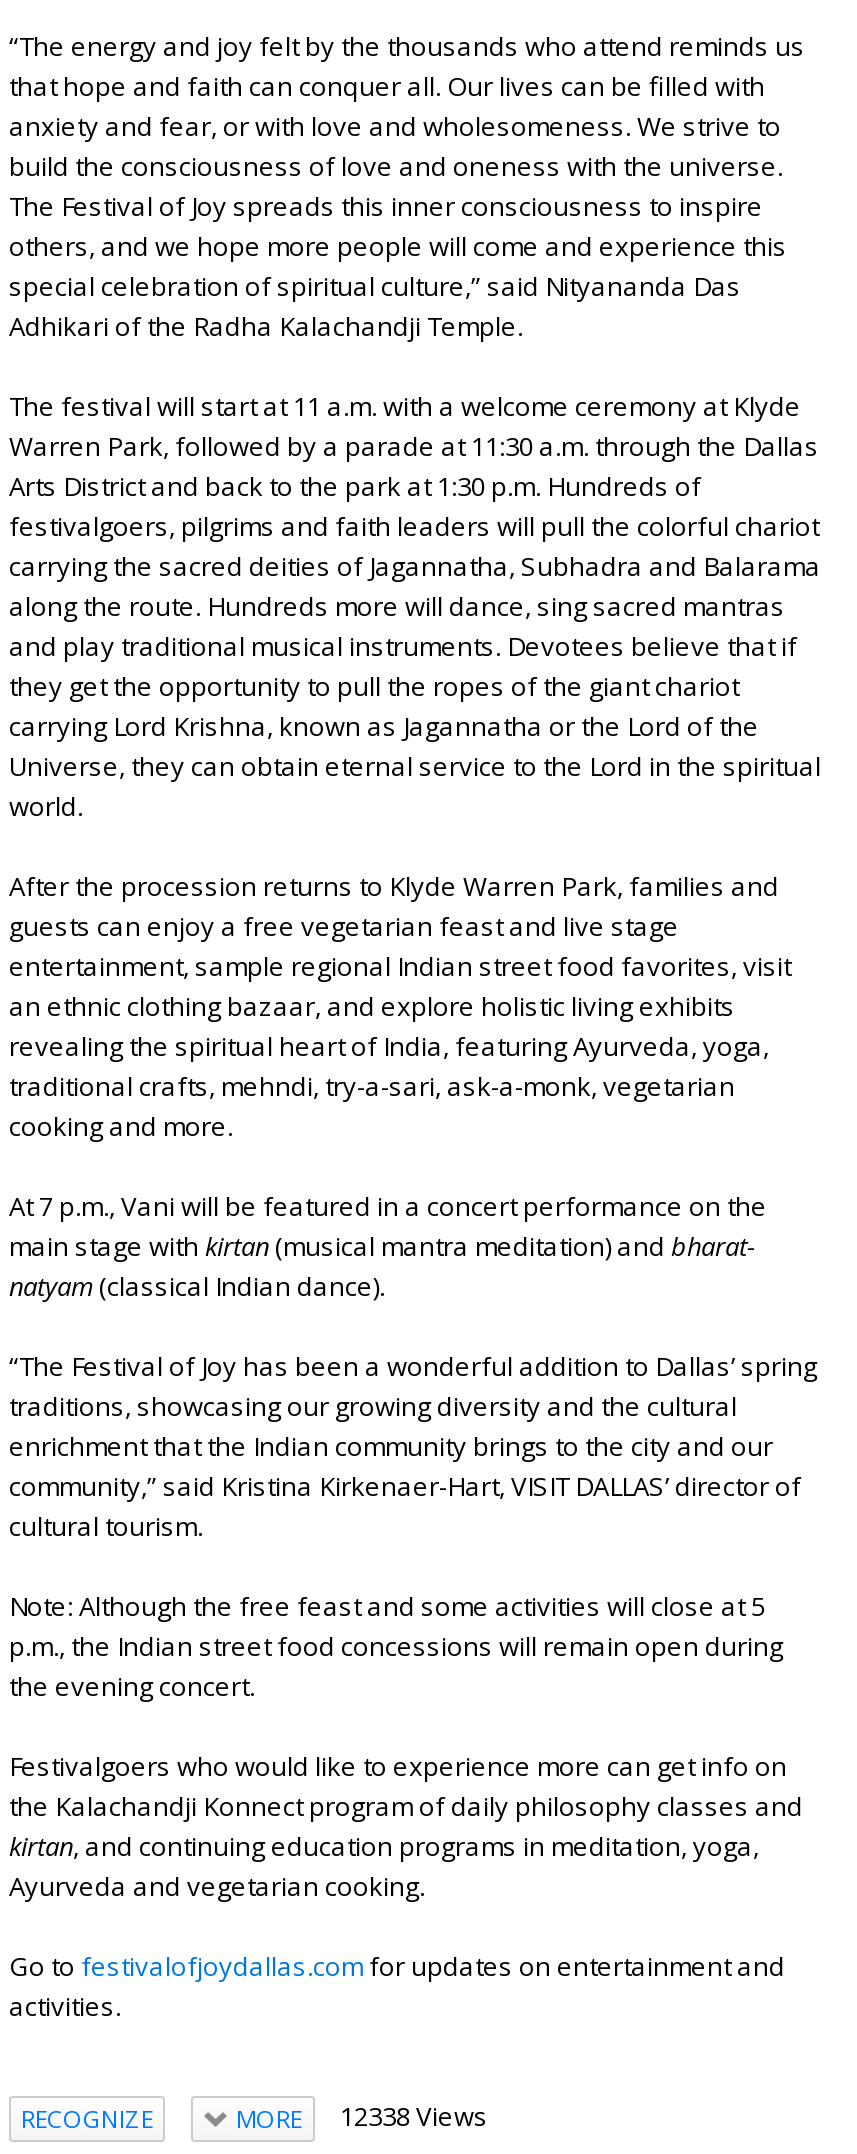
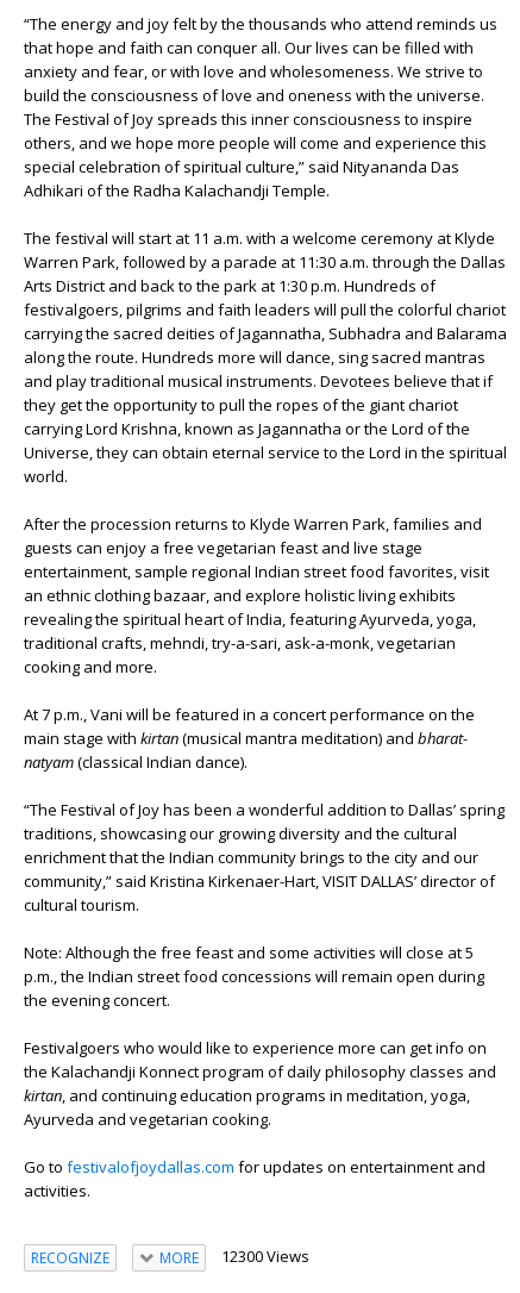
- MORE 12338 Views
+ MORE 12300 Views
